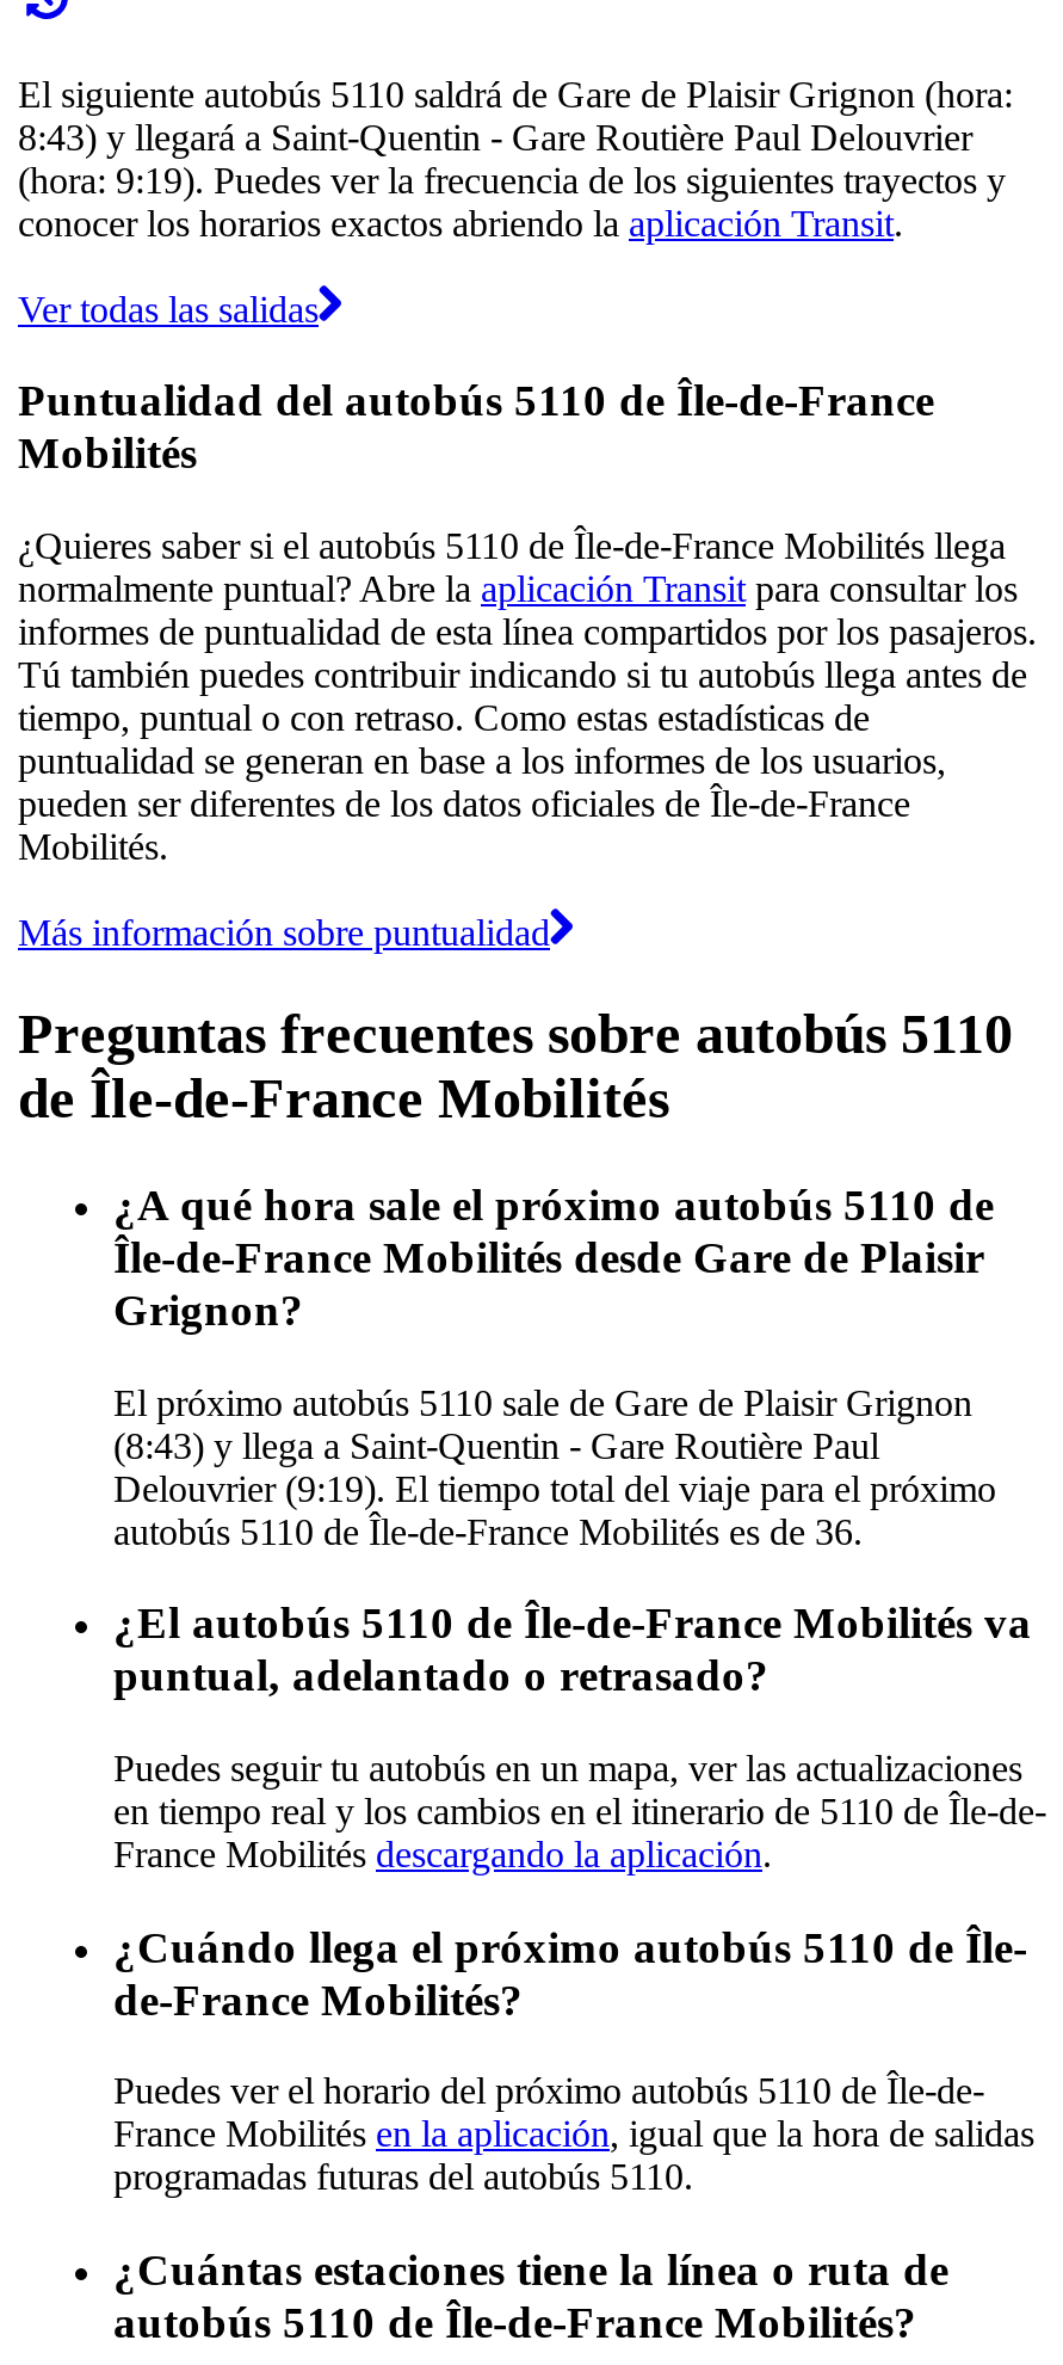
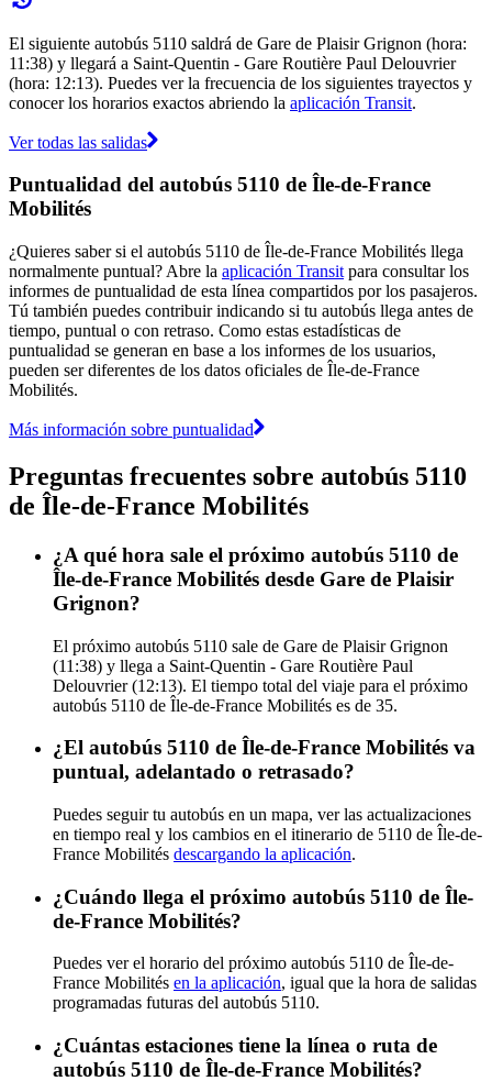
- 8:43) y llegará a Saint-Quentin - Gare Routière Paul Delouvrier
+ 11:38) y llegará a Saint-Quentin - Gare Routière Paul Delouvrier

- (hora: 9:19). Puedes ver la frecuencia de los siguientes trayectos y
+ (hora: 12:13). Puedes ver la frecuencia de los siguientes trayectos y

- (8:43) y llega a Saint-Quentin - Gare Routière Paul
+ (11:38) y llega a Saint-Quentin - Gare Routière Paul

- Delouvrier (9:19). El tiempo total del viaje para el próximo
+ Delouvrier (12:13). El tiempo total del viaje para el próximo

- autobús 5110 de Île-de-France Mobilités es de 36.
+ autobús 5110 de Île-de-France Mobilités es de 35.
